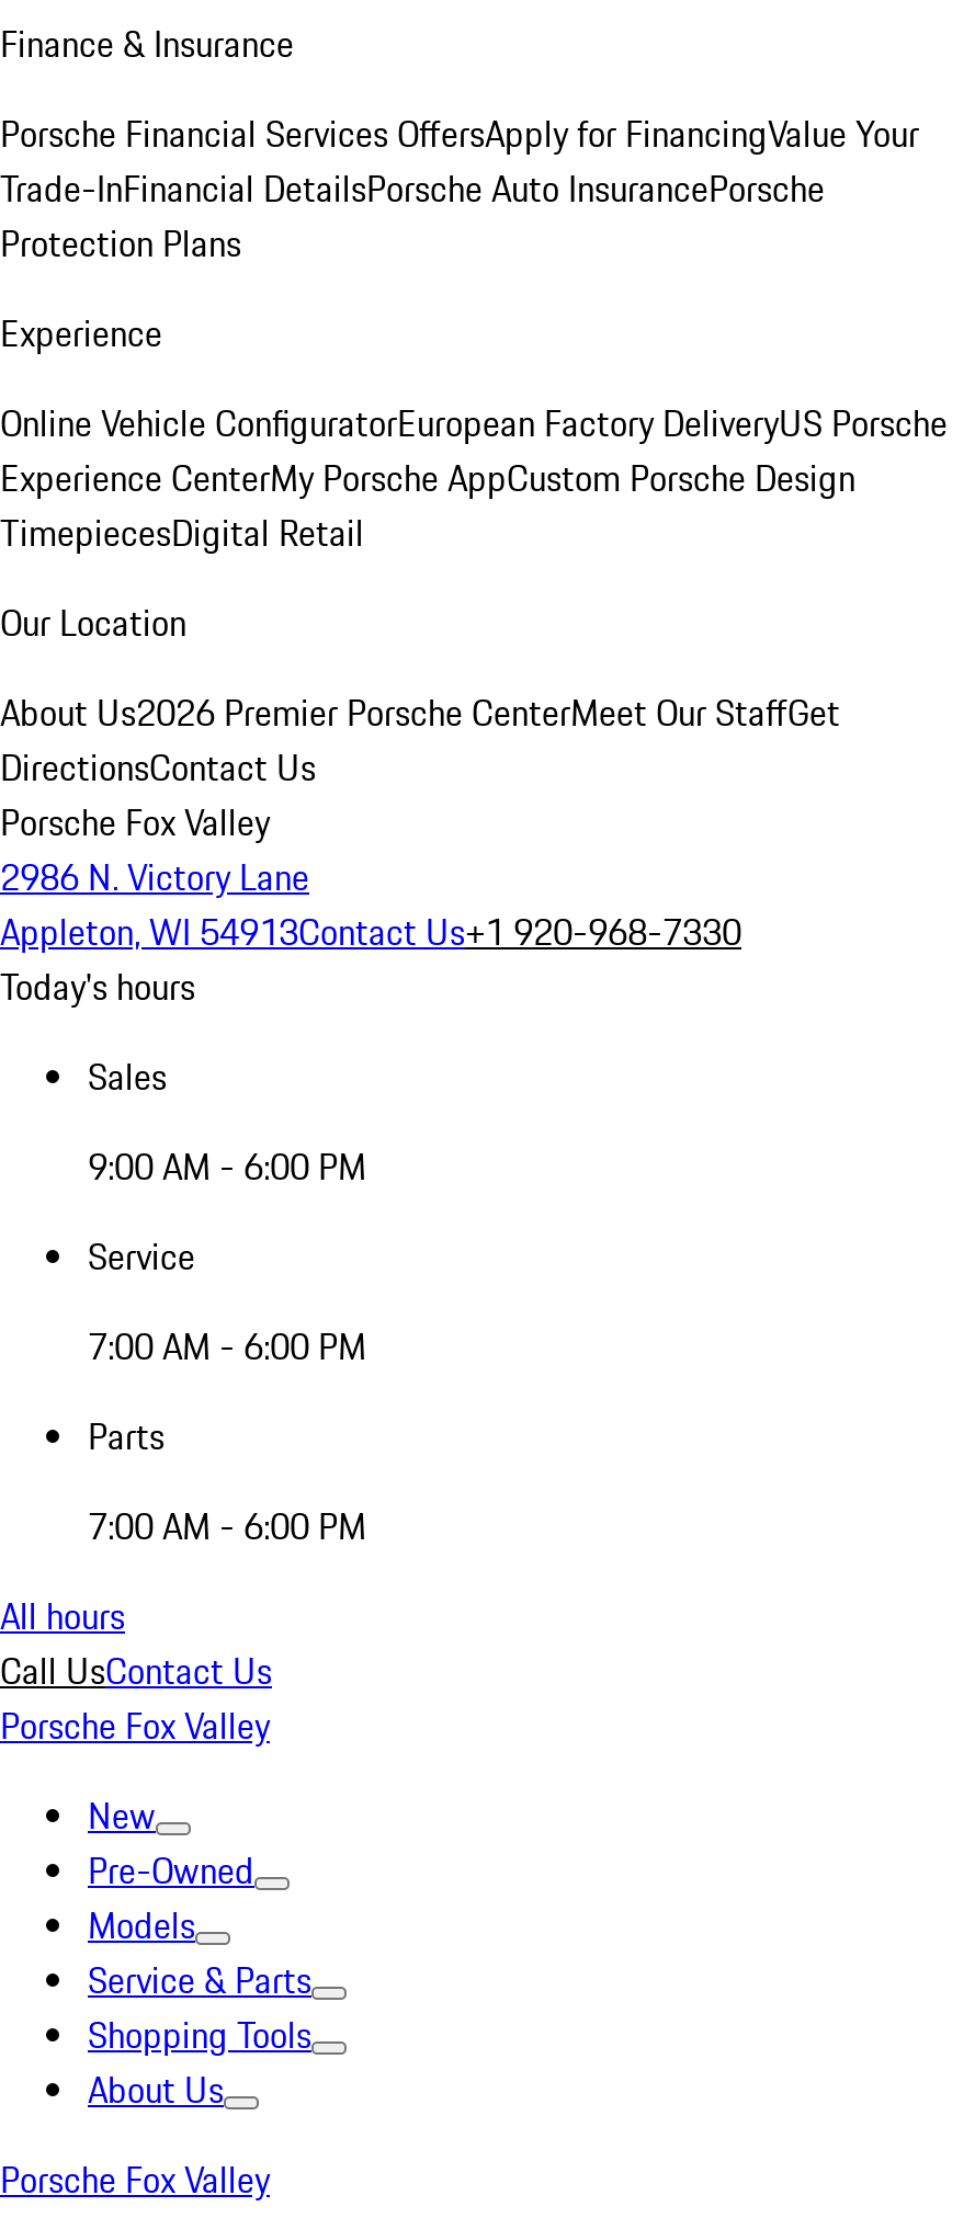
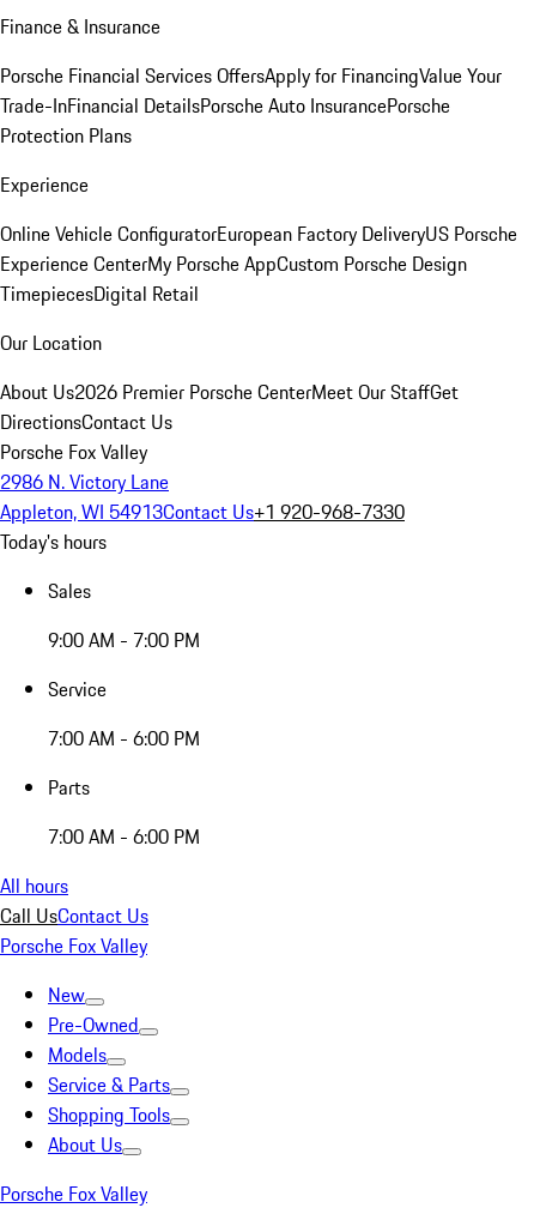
- 9:00 AM - 6:00 PM
+ 9:00 AM - 7:00 PM
